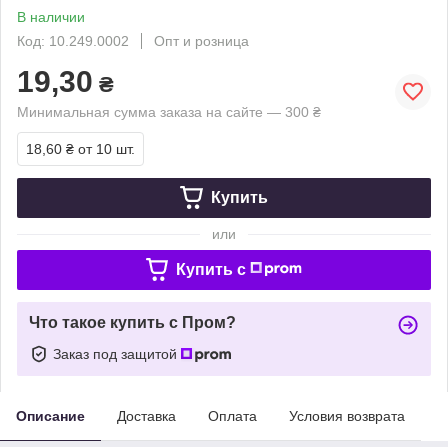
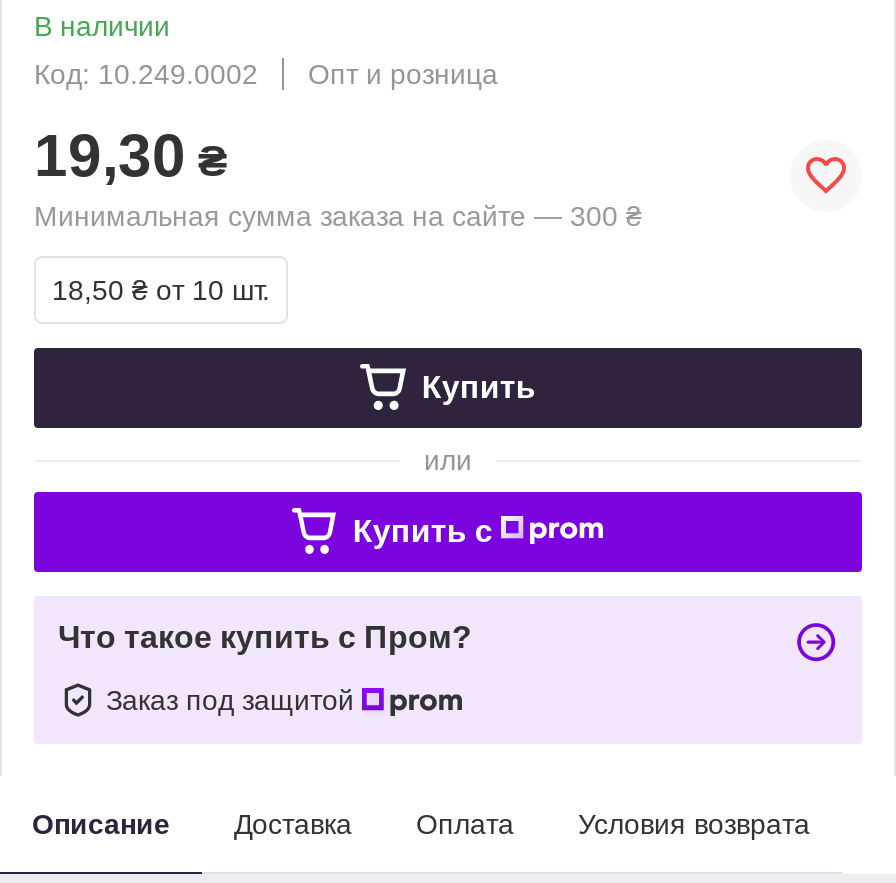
- 18,60 ₴ от 10 шт.
+ 18,50 ₴ от 10 шт.
